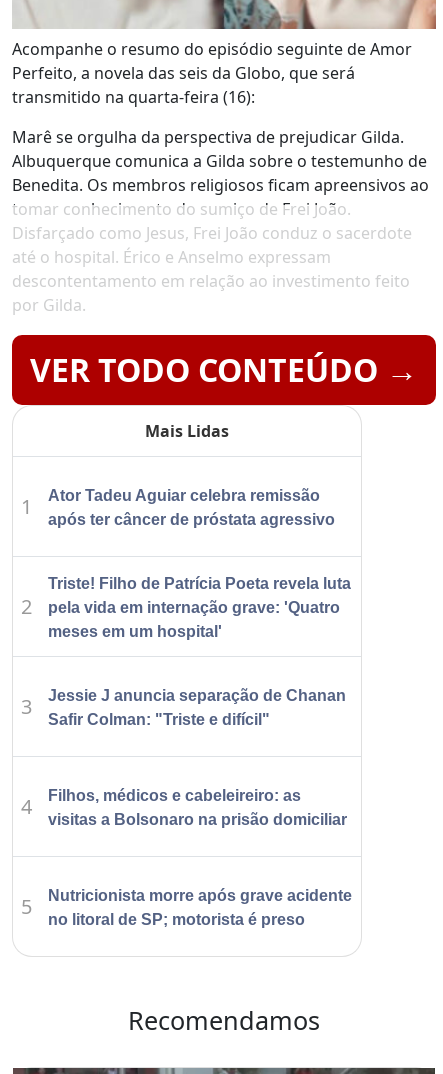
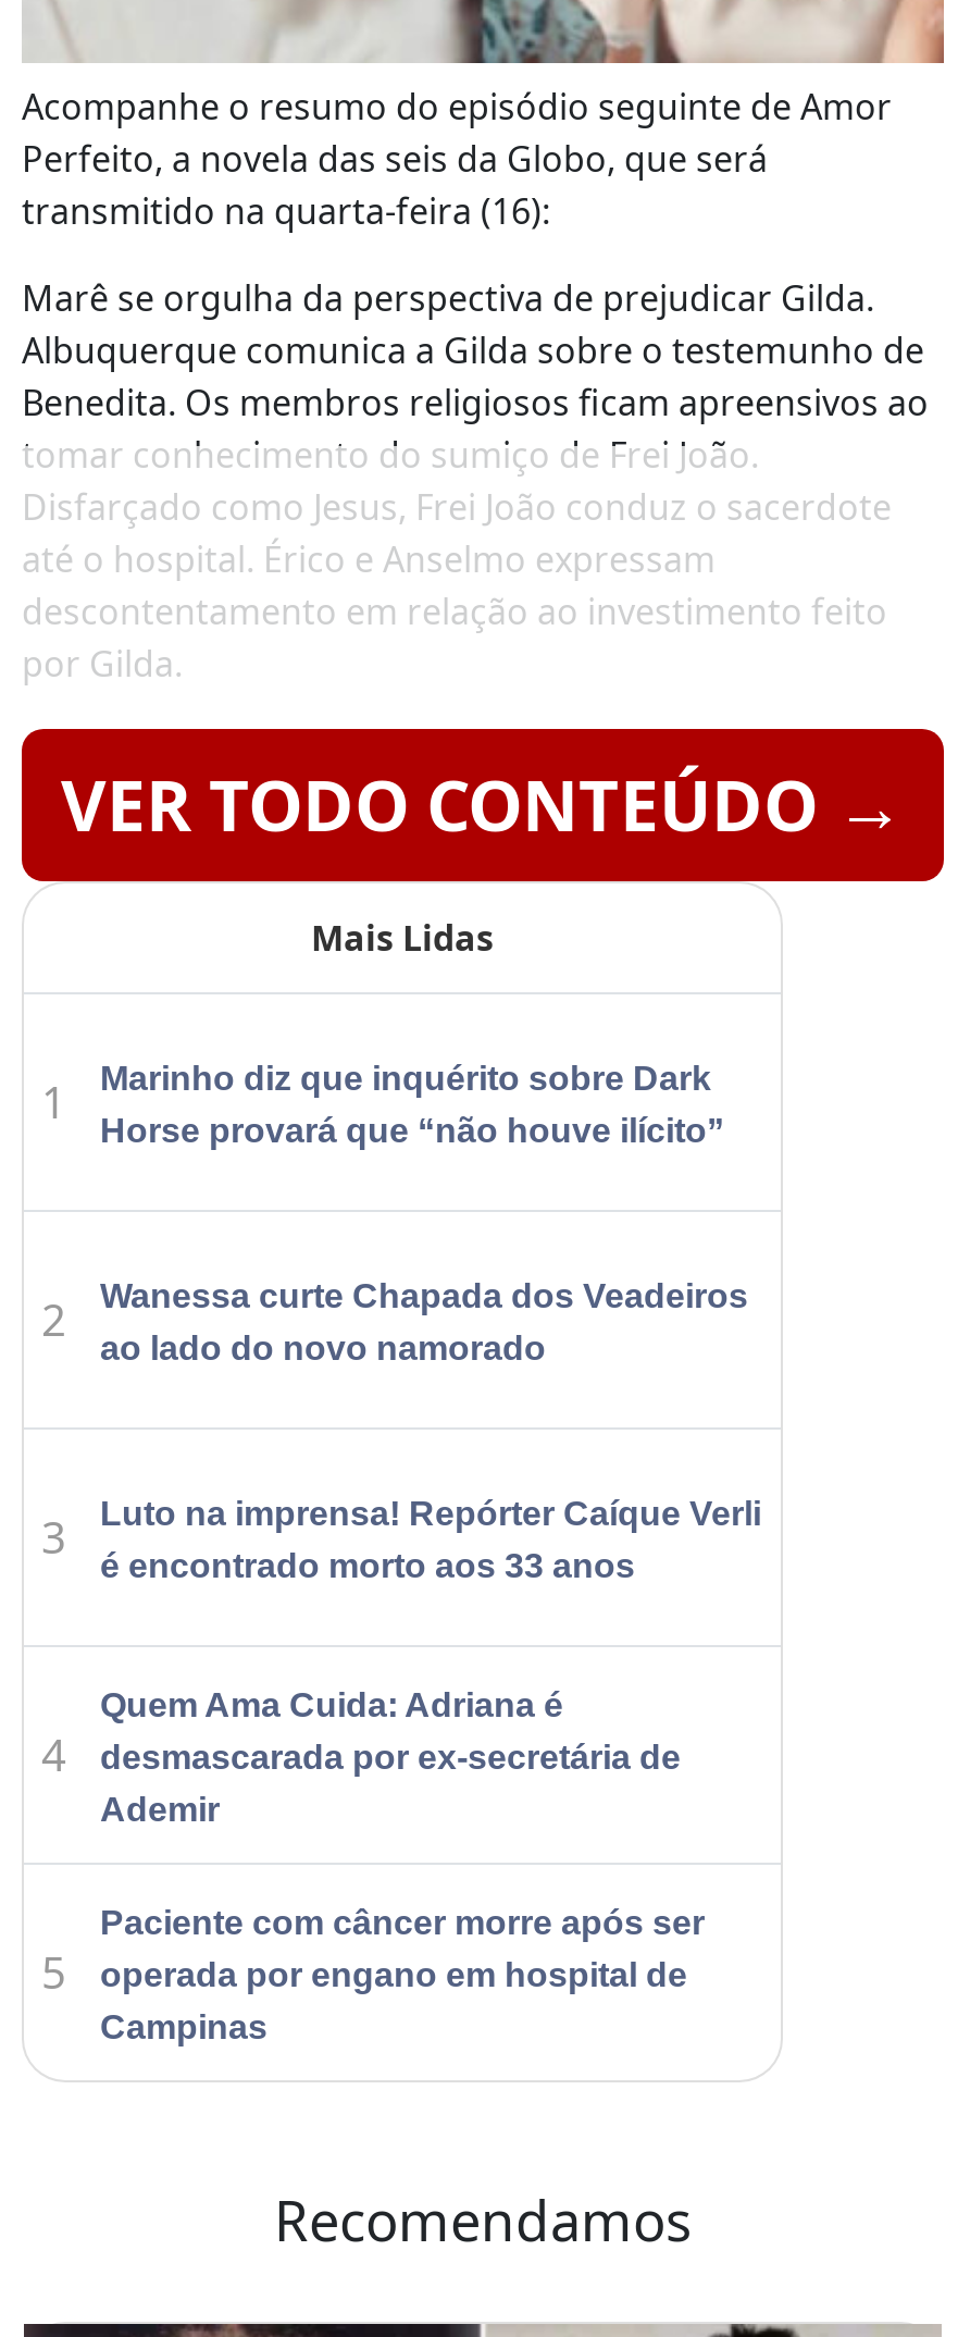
- Ator Tadeu Aguiar celebra remissão
- após ter câncer de próstata agressivo
+ Marinho diz que inquérito sobre Dark
+ Horse provará que “não houve ilícito”

- Triste! Filho de Patrícia Poeta revela luta
- pela vida em internação grave: 'Quatro
- meses em um hospital'
+ Wanessa curte Chapada dos Veadeiros
+ ao lado do novo namorado

- Jessie J anuncia separação de Chanan
- Safir Colman: "Triste e difícil"
+ Luto na imprensa! Repórter Caíque Verli
+ é encontrado morto aos 33 anos

- Filhos, médicos e cabeleireiro: as
- visitas a Bolsonaro na prisão domiciliar
+ Quem Ama Cuida: Adriana é
+ desmascarada por ex-secretária de
+ Ademir

- Nutricionista morre após grave acidente
- no litoral de SP; motorista é preso
+ Paciente com câncer morre após ser
+ operada por engano em hospital de
+ Campinas
